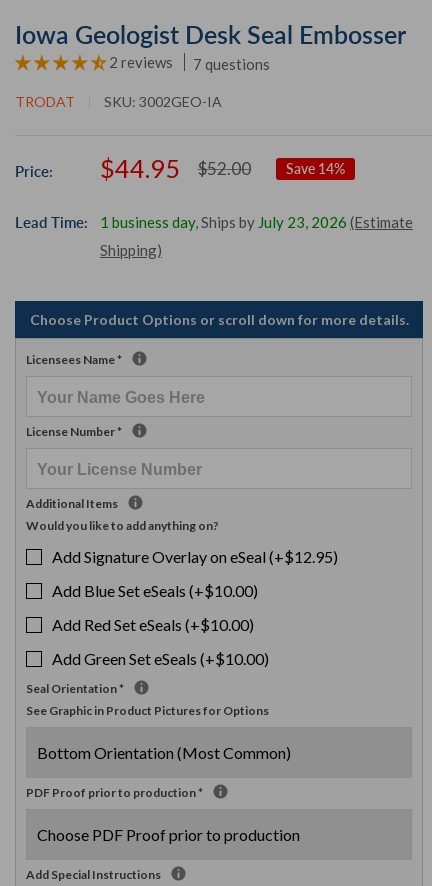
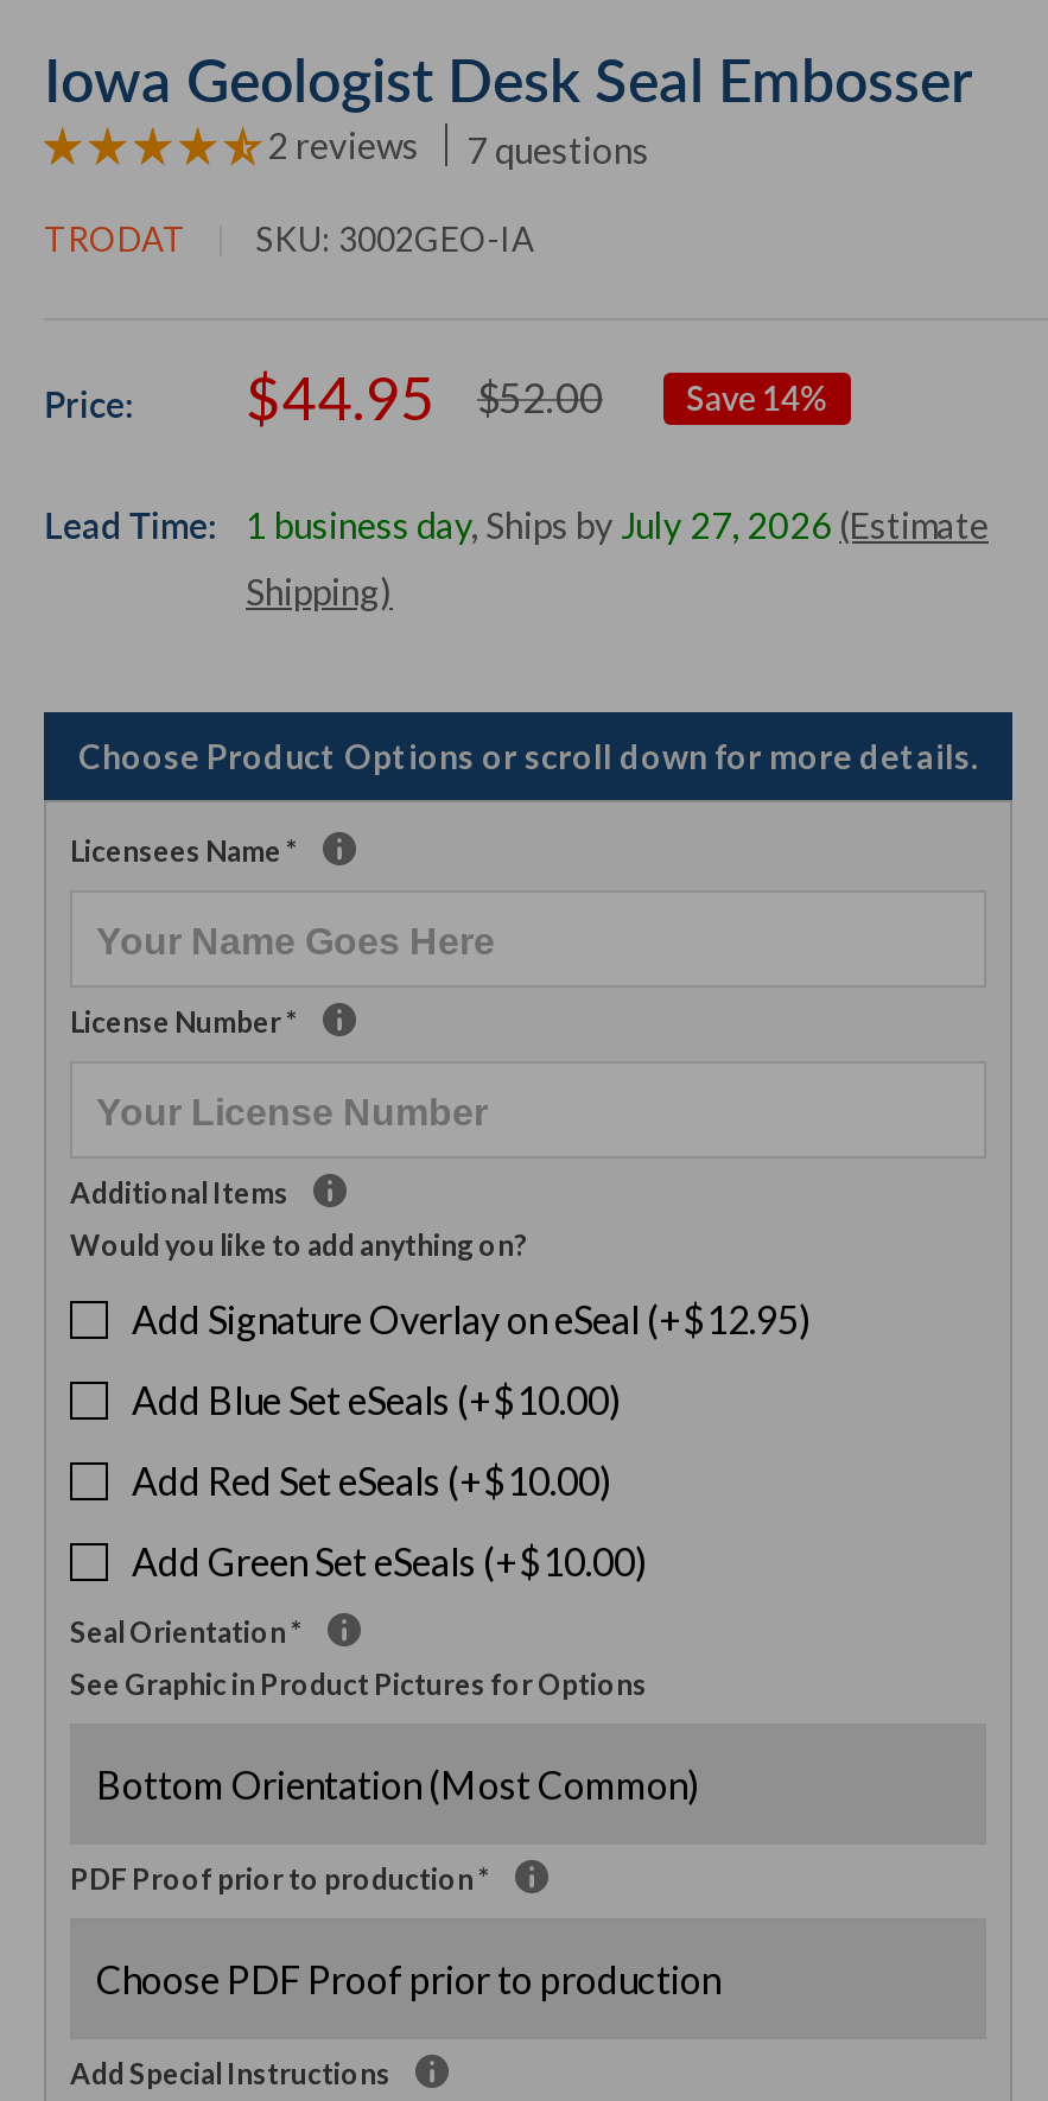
- 1 business day, Ships by July 23, 2026 (Estimate
+ 1 business day, Ships by July 27, 2026 (Estimate
